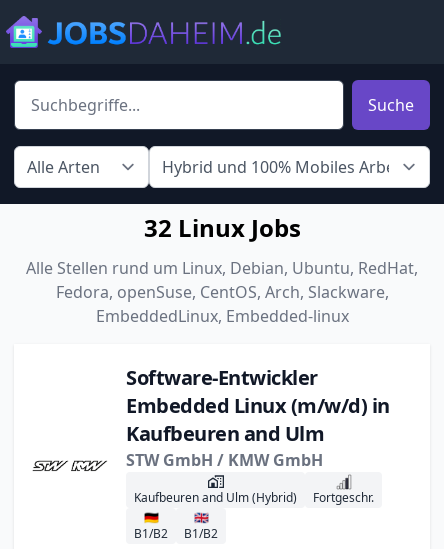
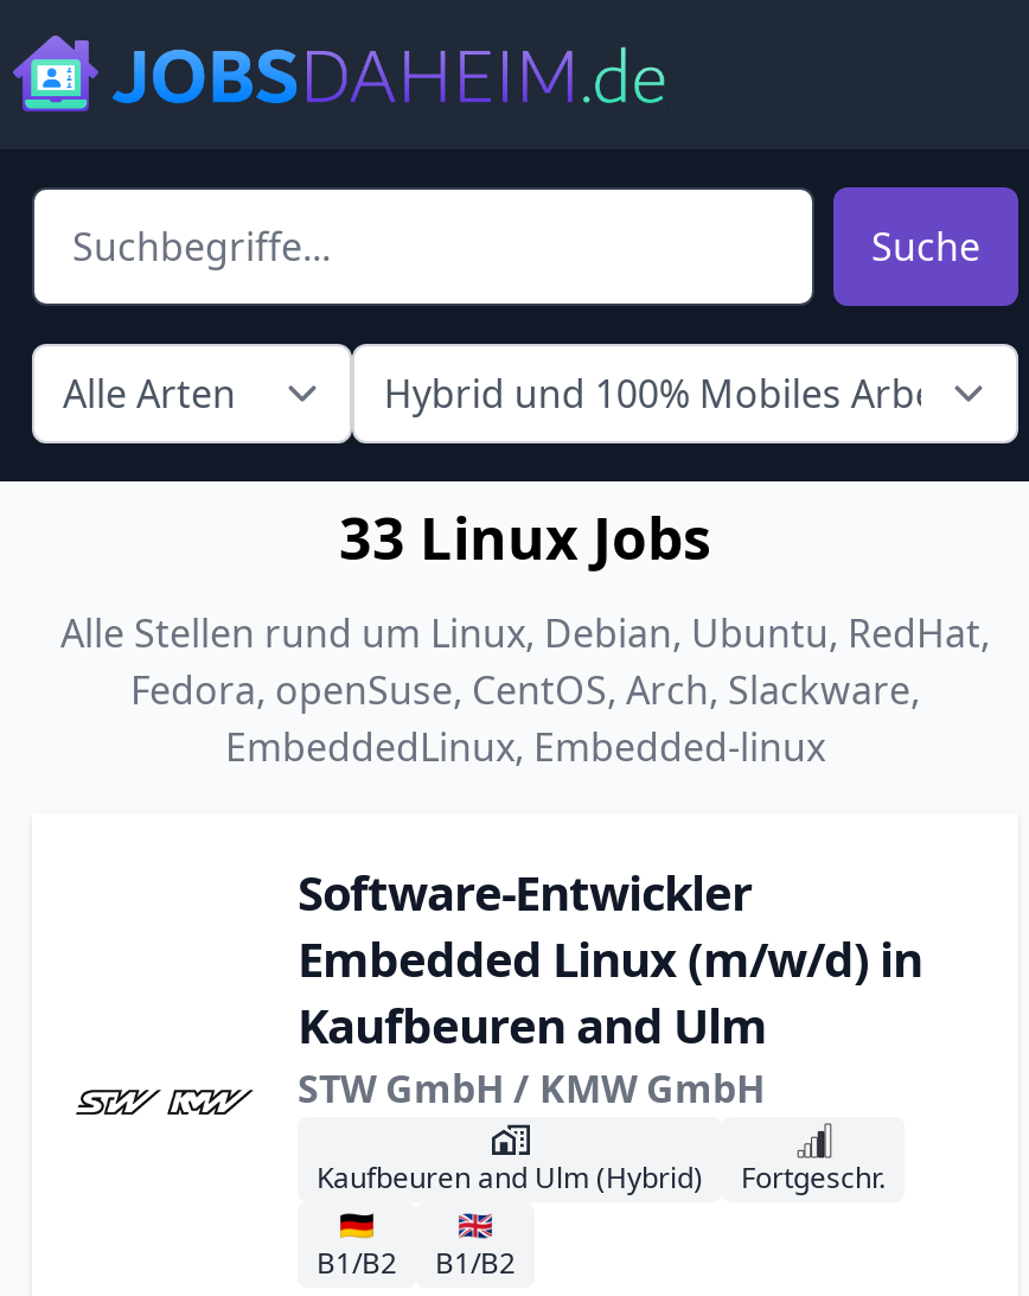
- 32 Linux Jobs
+ 33 Linux Jobs
